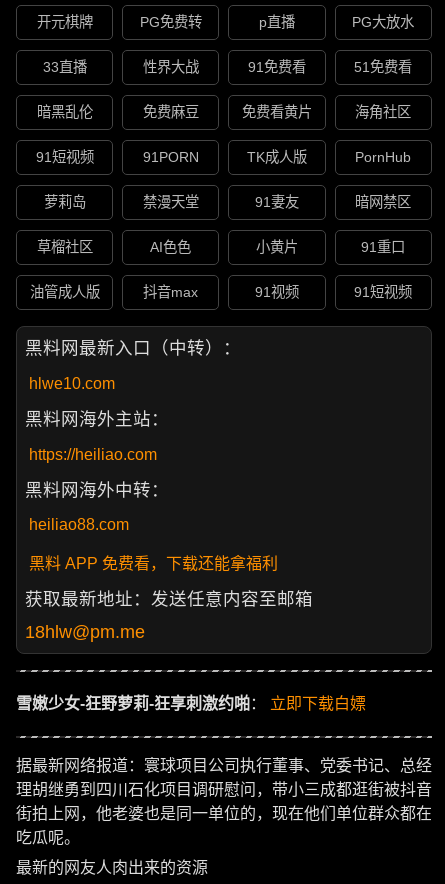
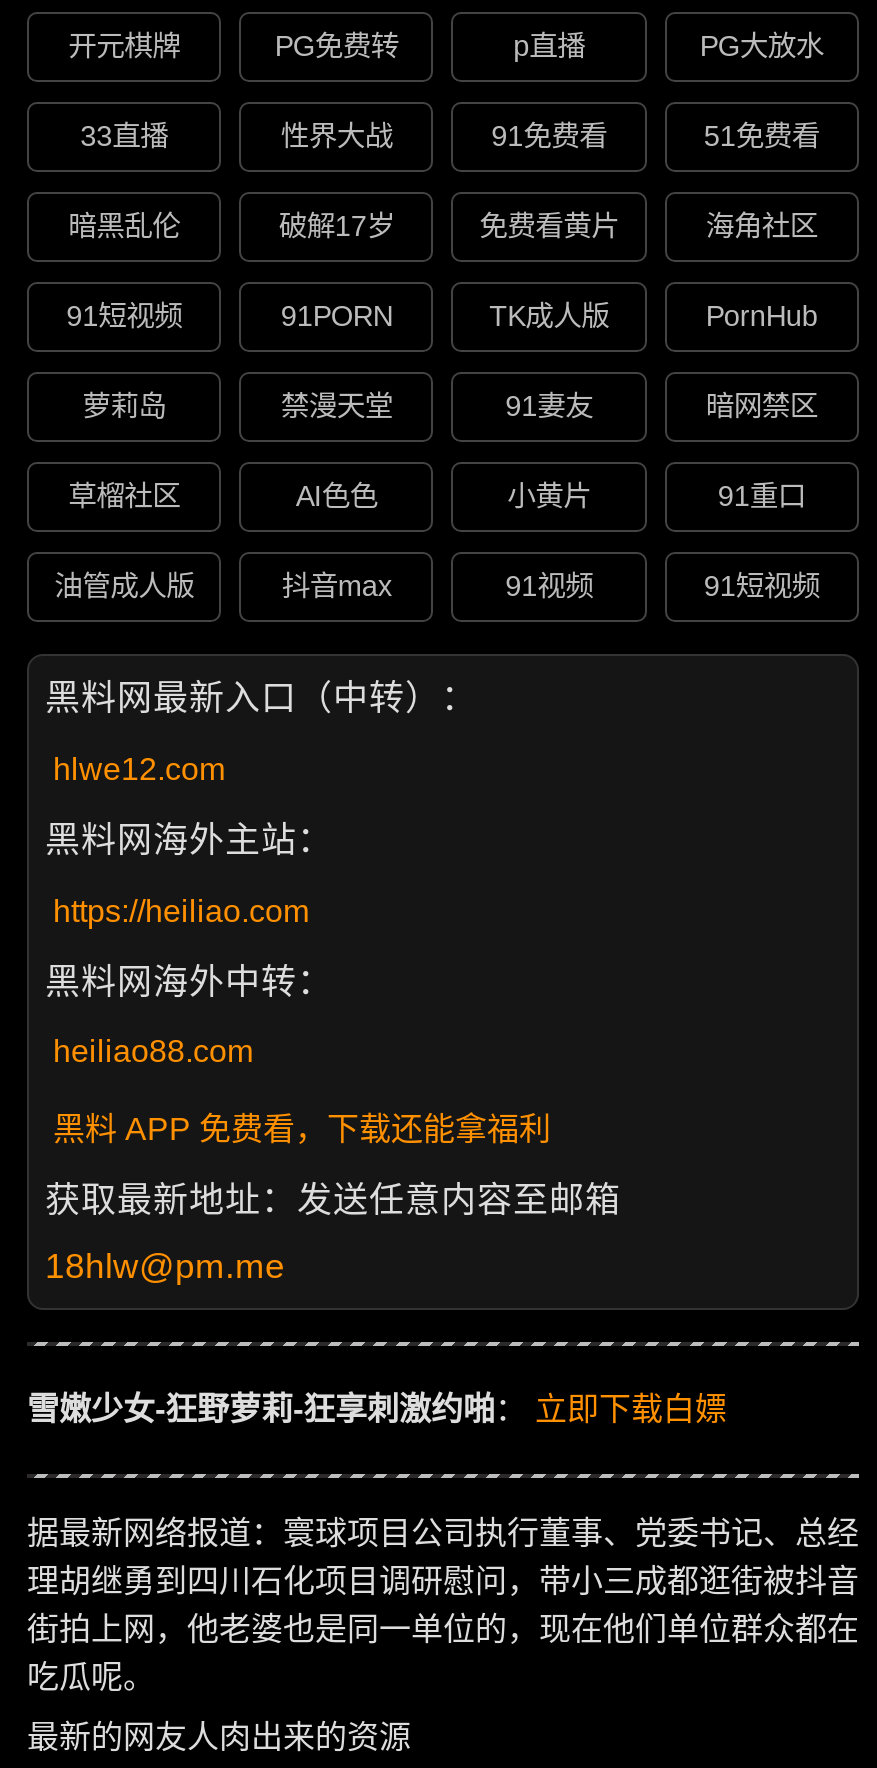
- 免费麻豆
+ 破解17岁

- hlwe10.com
+ hlwe12.com
